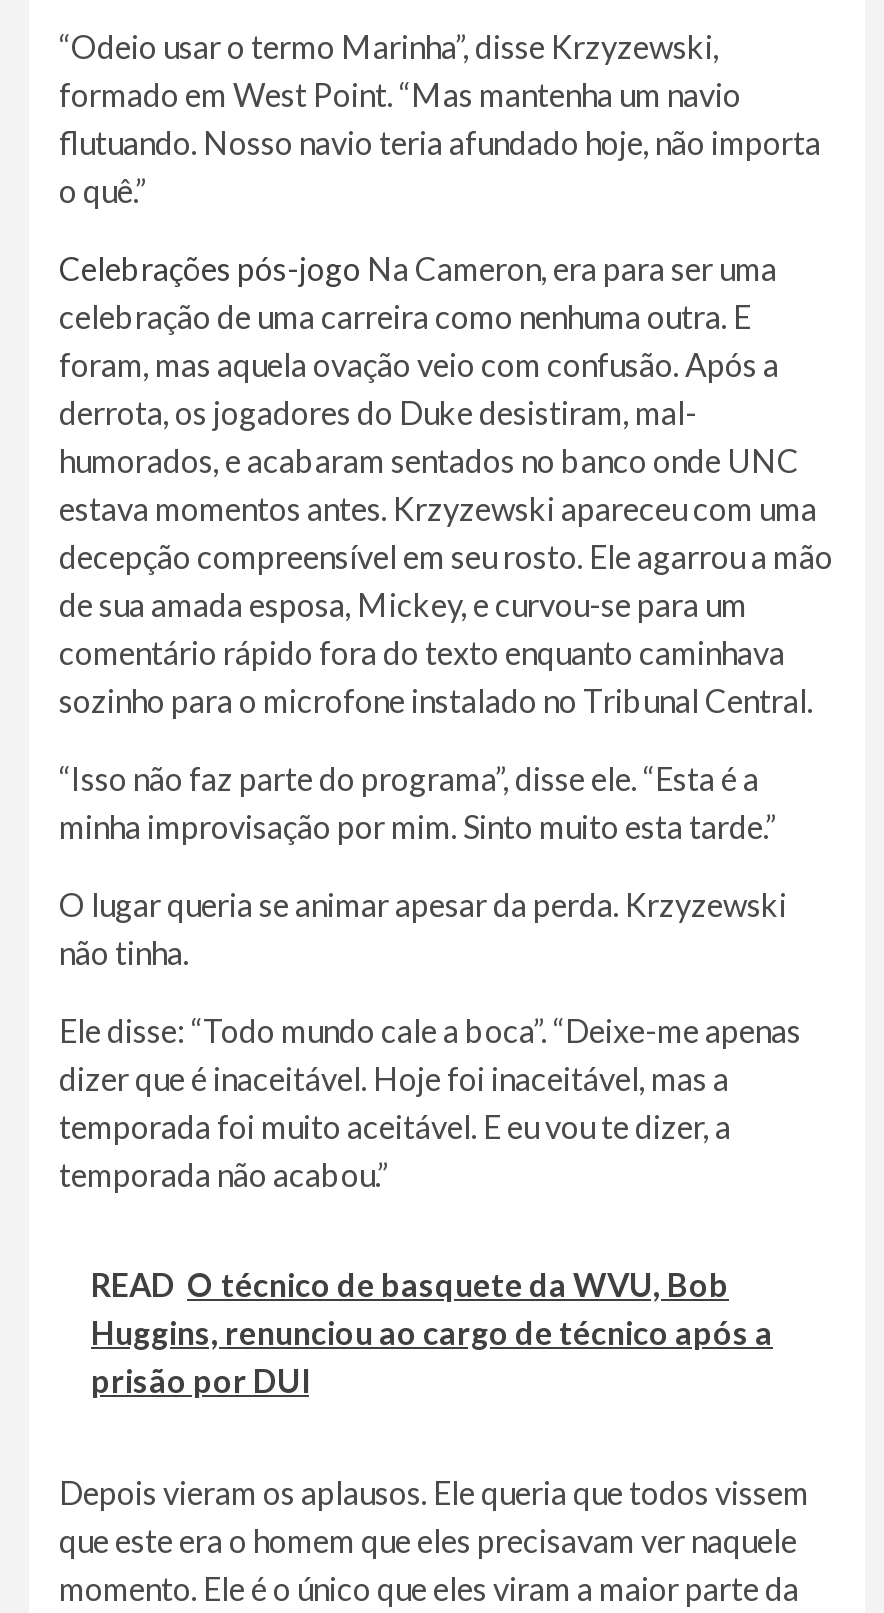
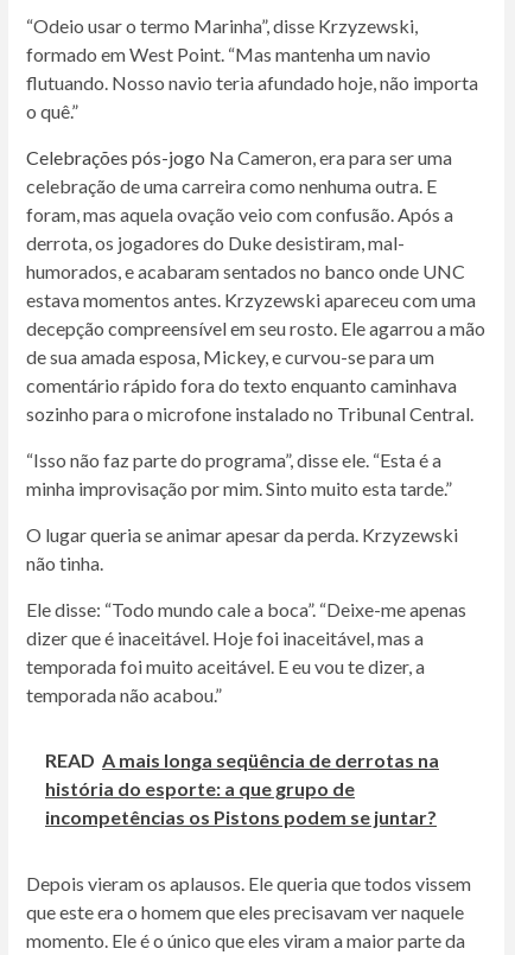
- READ O técnico de basquete da WVU, Bob
- Huggins, renunciou ao cargo de técnico após a
- prisão por DUI
+ READ A mais longa seqüência de derrotas na
+ história do esporte: a que grupo de
+ incompetências os Pistons podem se juntar?
